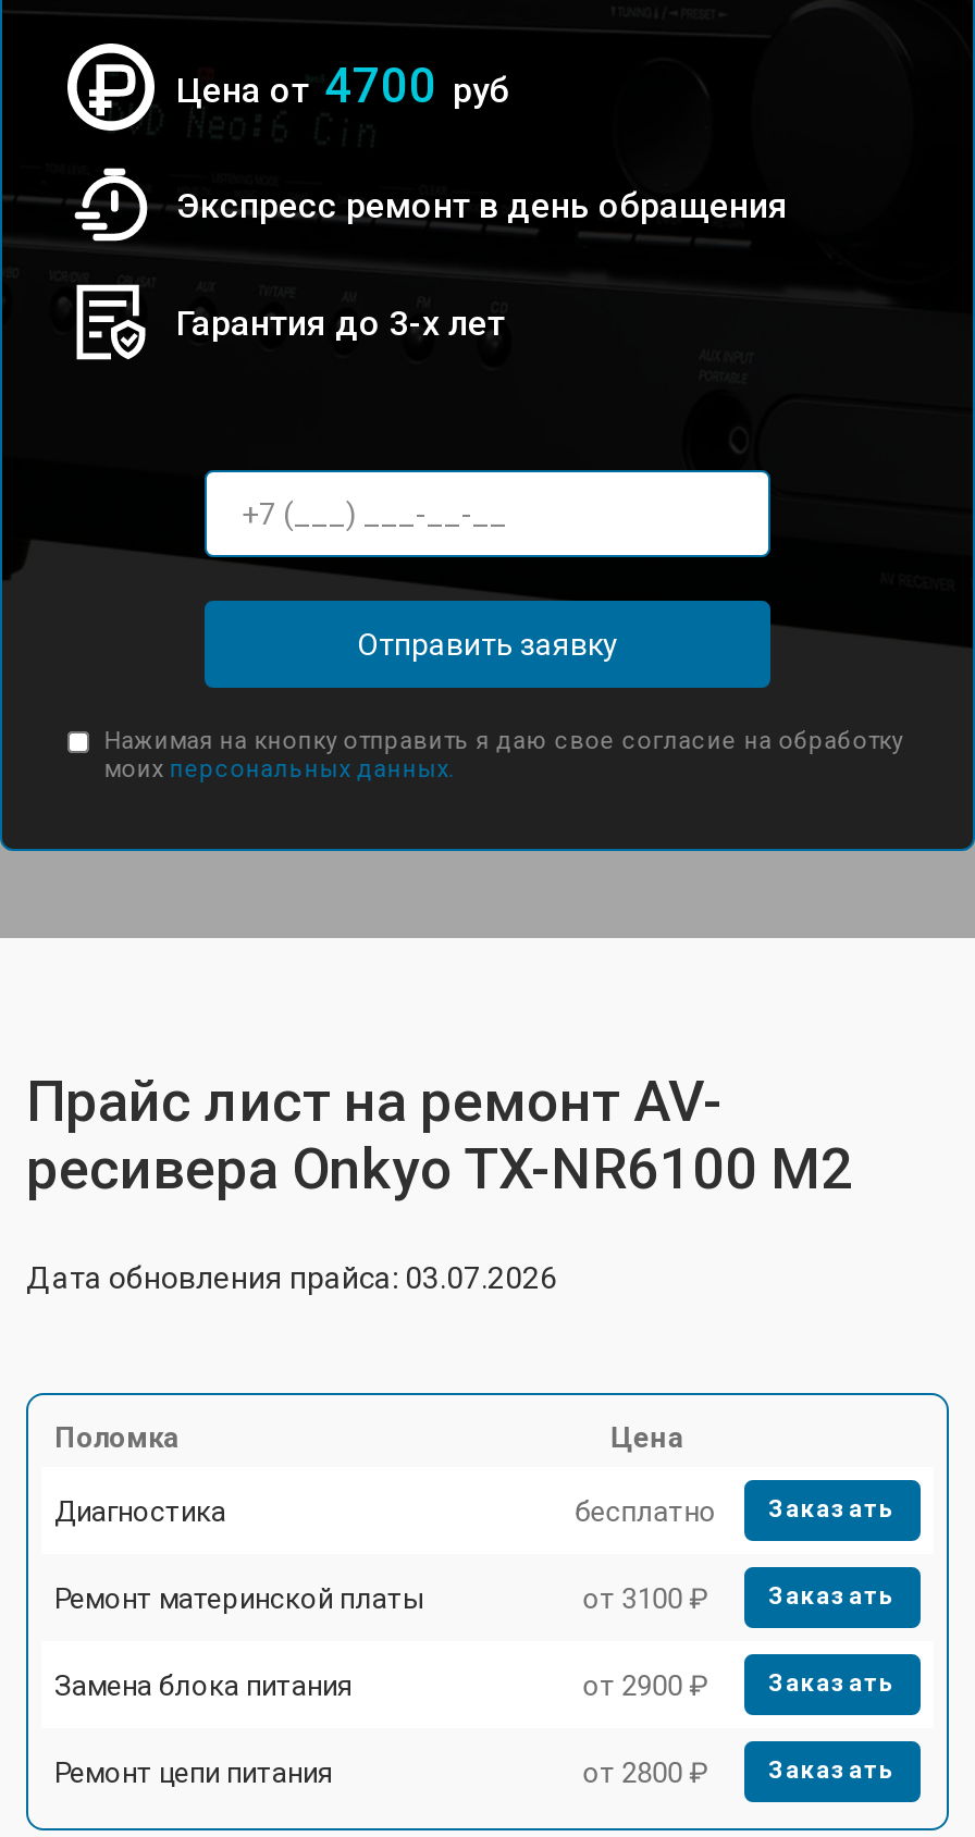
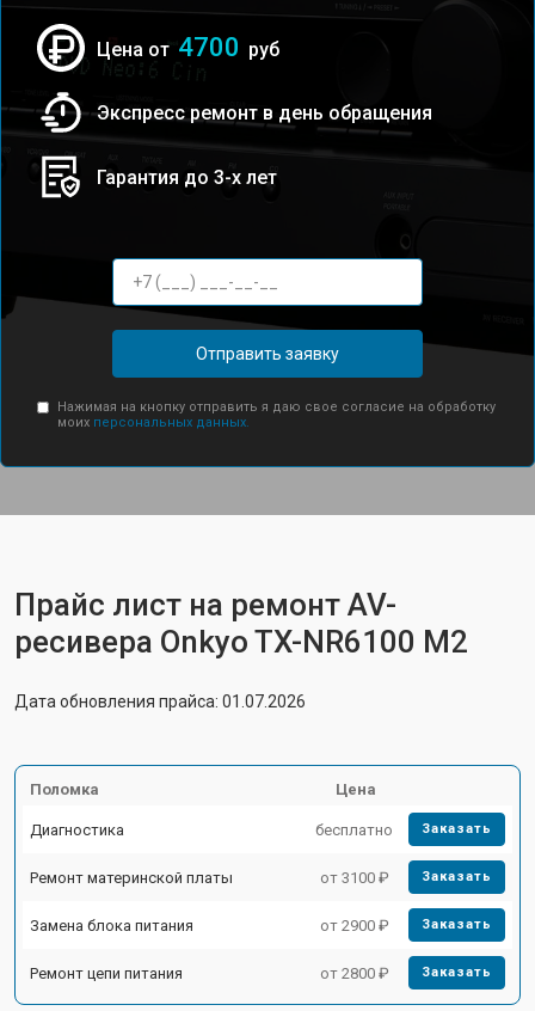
- Дата обновления прайса: 03.07.2026
+ Дата обновления прайса: 01.07.2026
